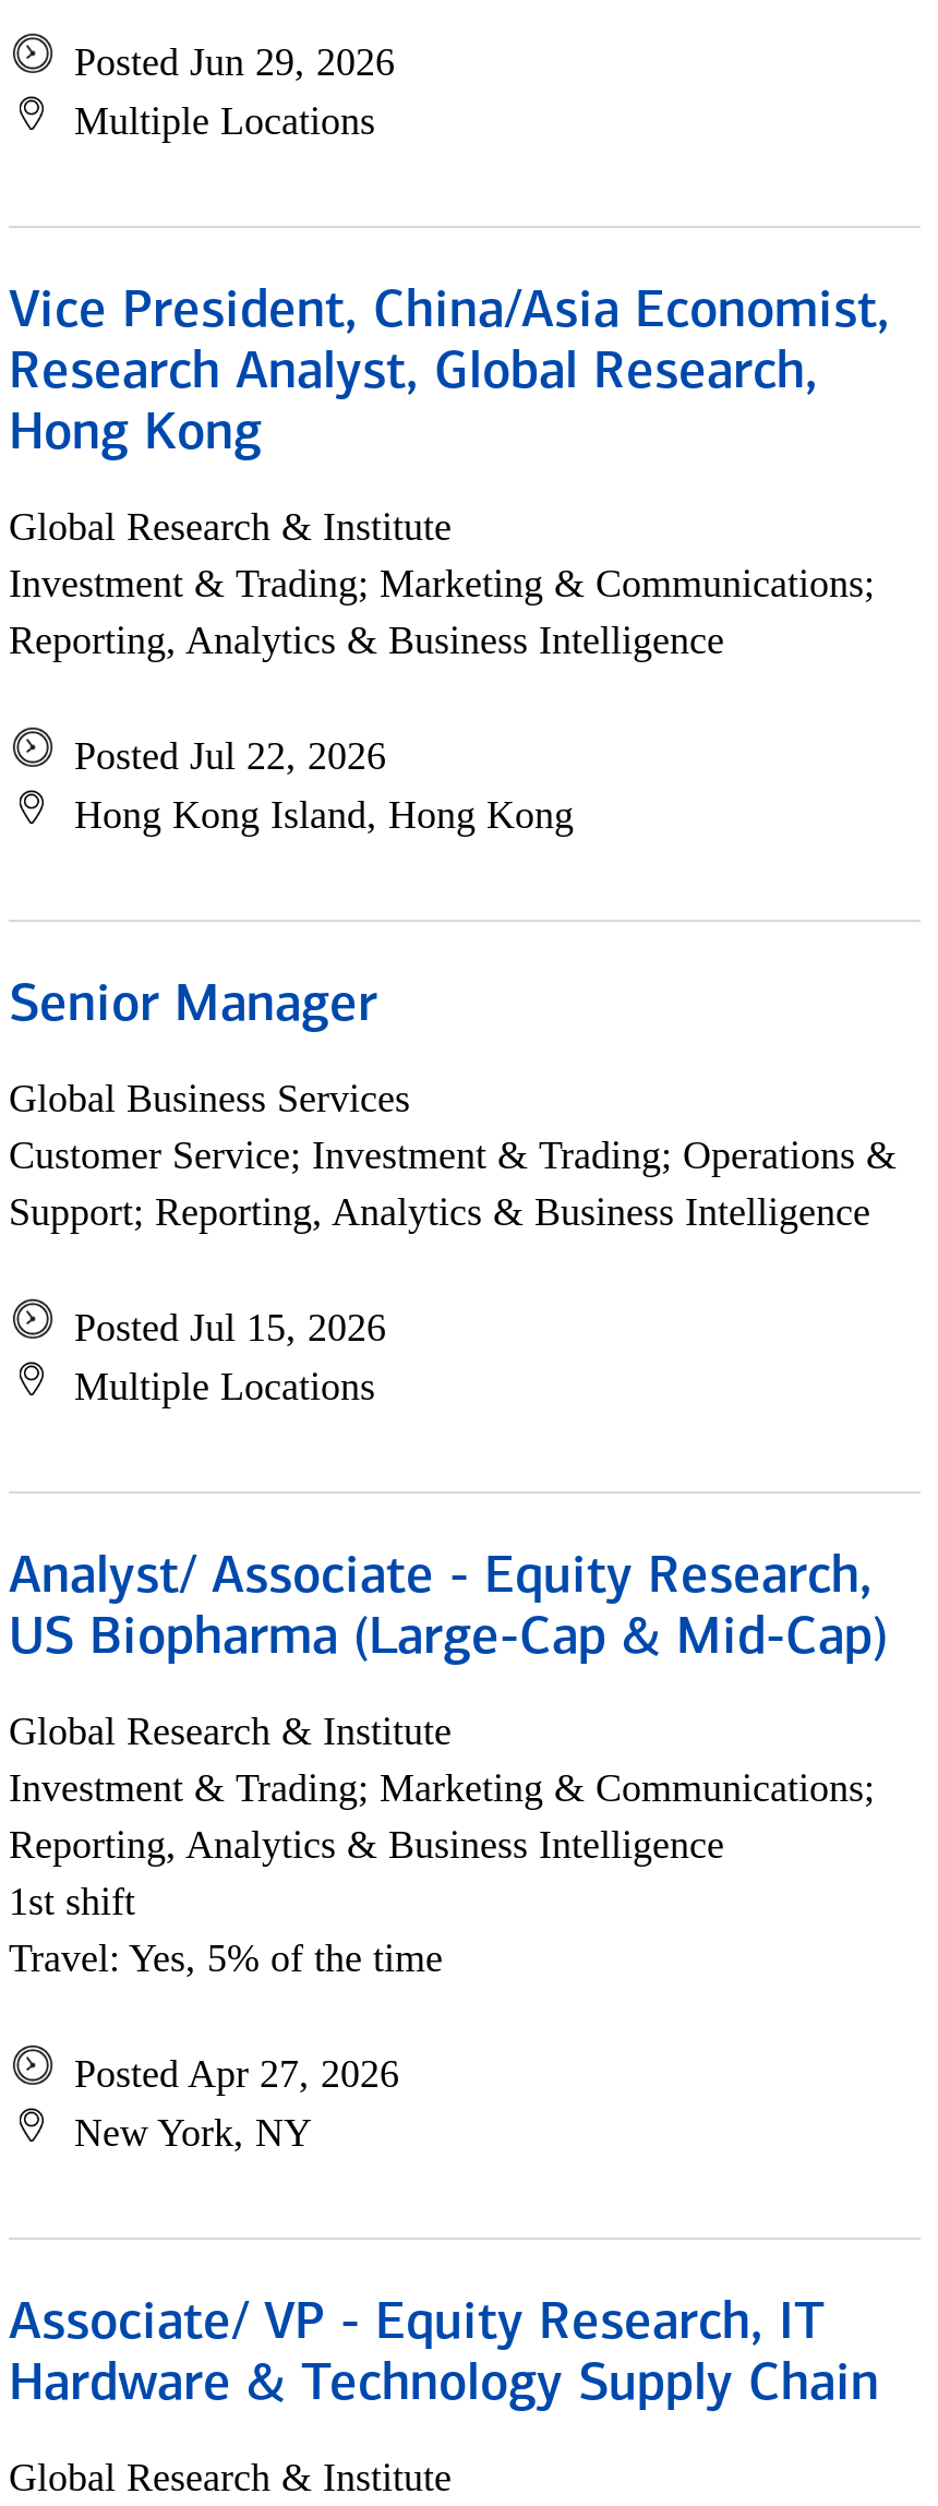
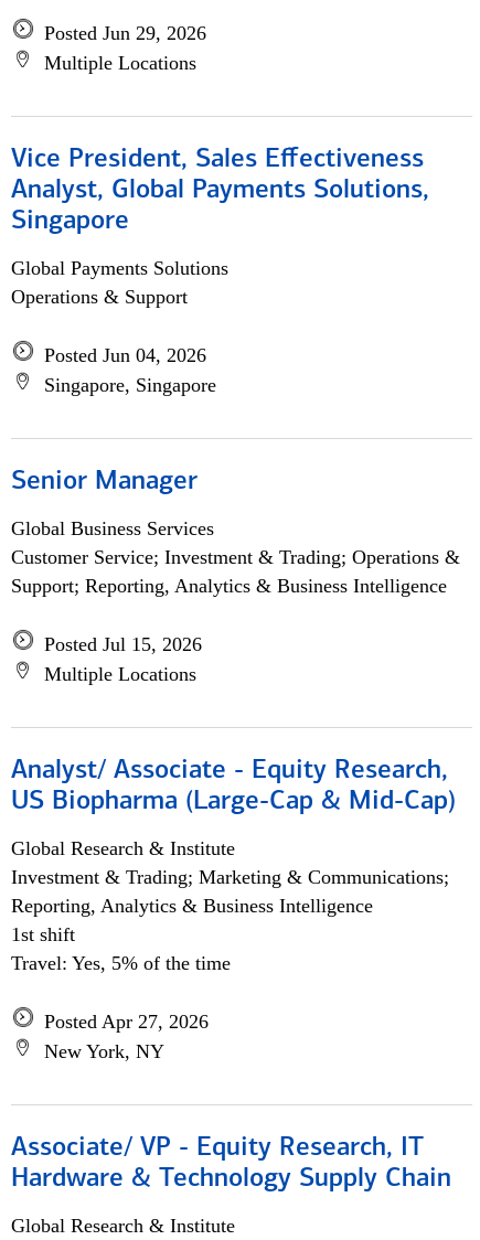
- Vice President, China/Asia Economist,
- Research Analyst, Global Research,
- Hong Kong
+ Vice President, Sales Effectiveness
+ Analyst, Global Payments Solutions,
+ Singapore

- Global Research & Institute
- Investment & Trading; Marketing & Communications;
- Reporting, Analytics & Business Intelligence
+ Global Payments Solutions
+ Operations & Support

- Posted Jul 22, 2026
- Hong Kong Island, Hong Kong
+ Posted Jun 04, 2026
+ Singapore, Singapore
